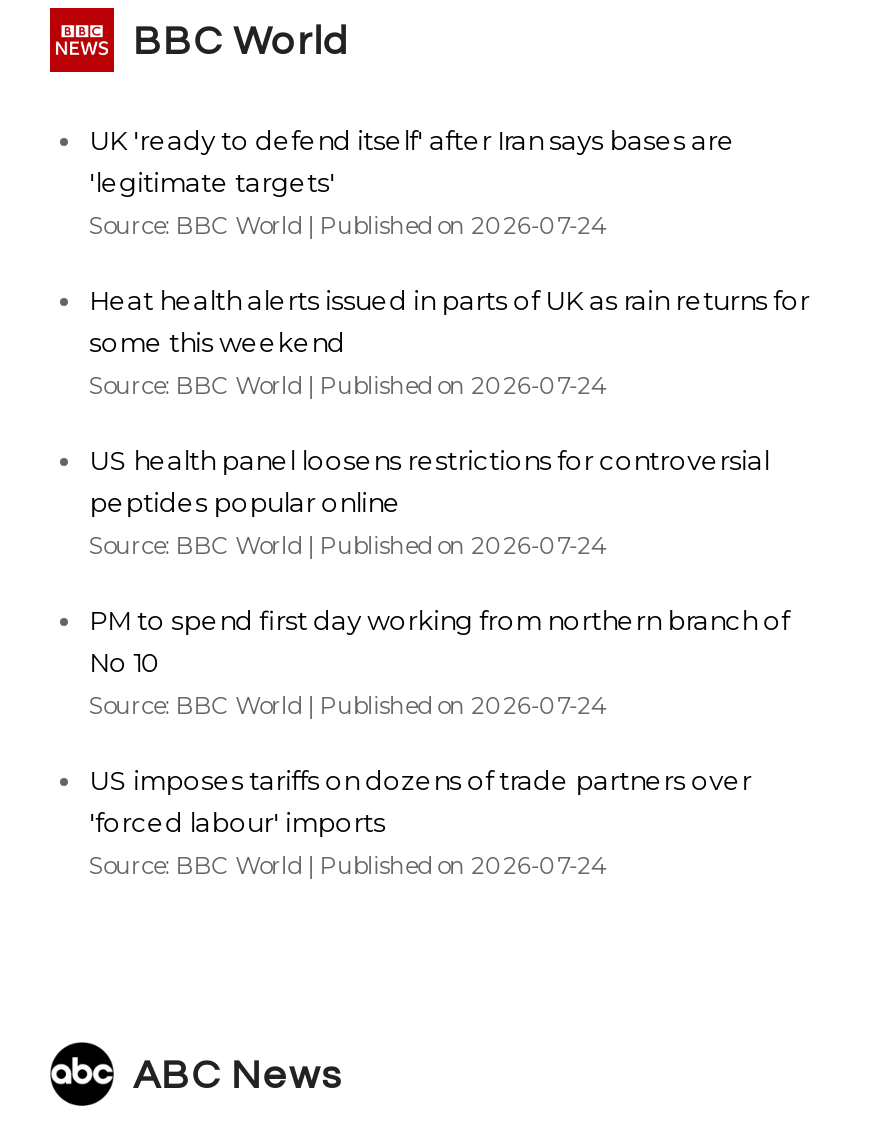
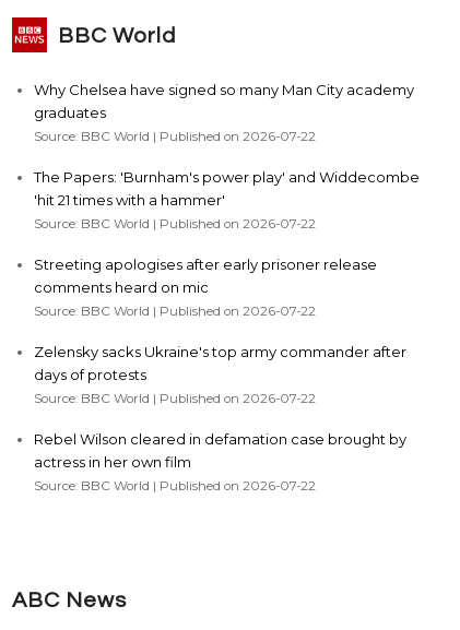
- UK 'ready to defend itself' after Iran says bases are
- 'legitimate targets'
- Source: BBC World Published on 2026-07-24
+ Why Chelsea have signed so many Man City academy
+ graduates
+ Source: BBC World Published on 2026-07-22

- Heat health alerts issued in parts of UK as rain returns for
- some this weekend
- Source: BBC World Published on 2026-07-24
+ The Papers: 'Burnham's power play' and Widdecombe
+ 'hit 21 times with a hammer'
+ Source: BBC World Published on 2026-07-22

- US health panel loosens restrictions for controversial
- peptides popular online
- Source: BBC World Published on 2026-07-24
+ Streeting apologises after early prisoner release
+ comments heard on mic
+ Source: BBC World Published on 2026-07-22

- PM to spend first day working from northern branch of
- No 10
- Source: BBC World Published on 2026-07-24
+ Zelensky sacks Ukraine's top army commander after
+ days of protests
+ Source: BBC World Published on 2026-07-22

- US imposes tariffs on dozens of trade partners over
- 'forced labour' imports
- Source: BBC World Published on 2026-07-24
+ Rebel Wilson cleared in defamation case brought by
+ actress in her own film
+ Source: BBC World Published on 2026-07-22
